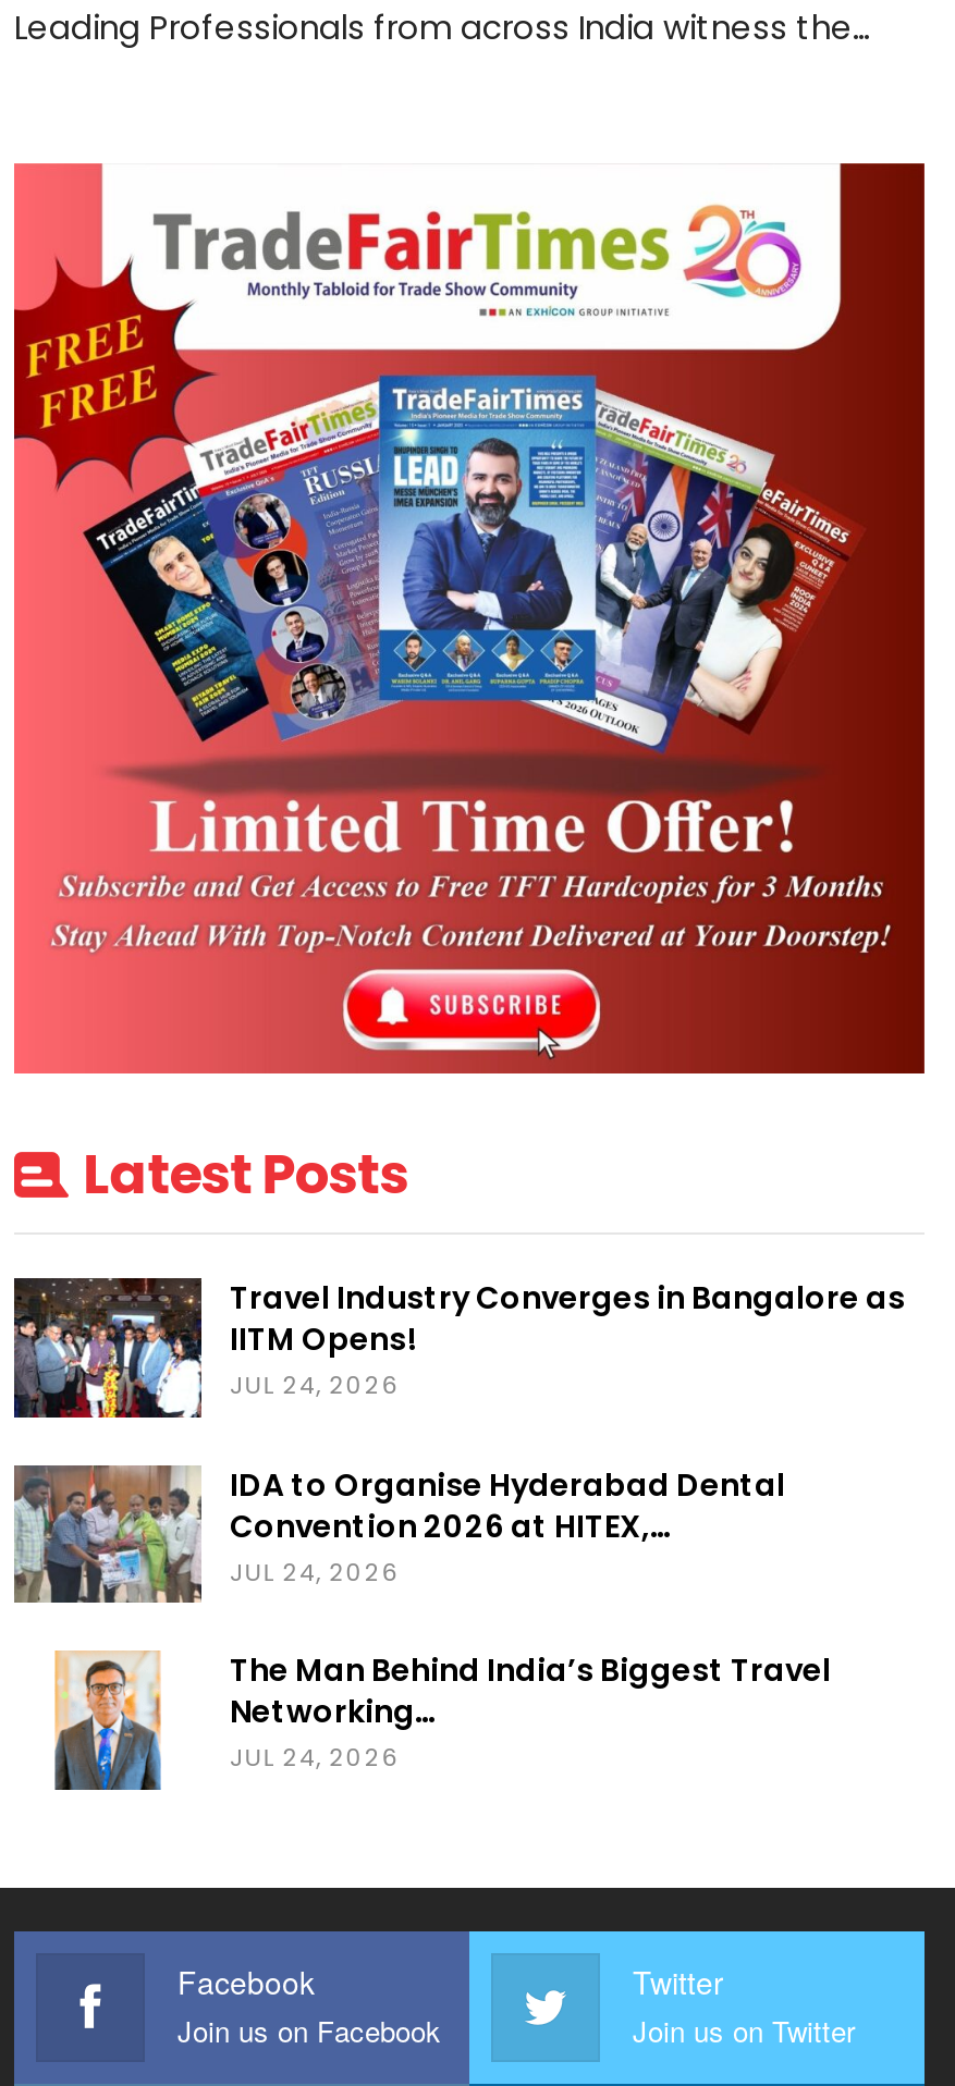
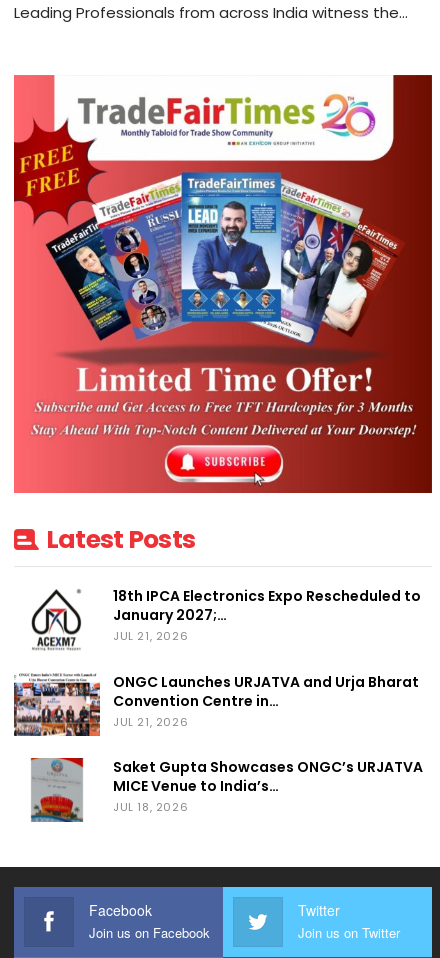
- [image]
- Travel Industry Converges in Bangalore as
- IITM Opens!
- JUL 24, 2026
+ [image]
+ 18th IPCA Electronics Expo Rescheduled to
+ January 2027;…
+ JUL 21, 2026

- [image]
- IDA to Organise Hyderabad Dental
- Convention 2026 at HITEX,…
- JUL 24, 2026
+ [image]
+ ONGC Launches URJATVA and Urja Bharat
+ Convention Centre in…
+ JUL 21, 2026

- [image]
- The Man Behind India’s Biggest Travel
- Networking…
- JUL 24, 2026
+ [image]
+ Saket Gupta Showcases ONGC’s URJATVA
+ MICE Venue to India’s…
+ JUL 18, 2026
